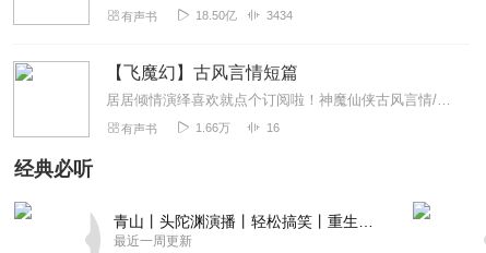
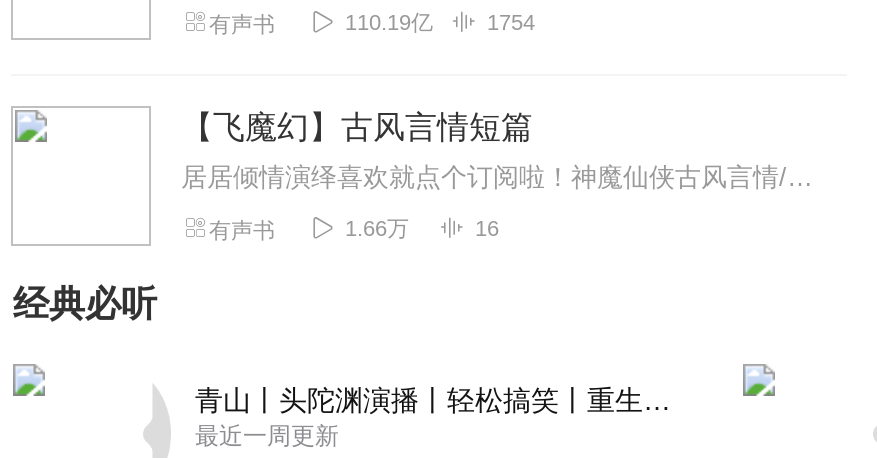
- 18.50亿
+ 110.19亿

- 3434
+ 1754
